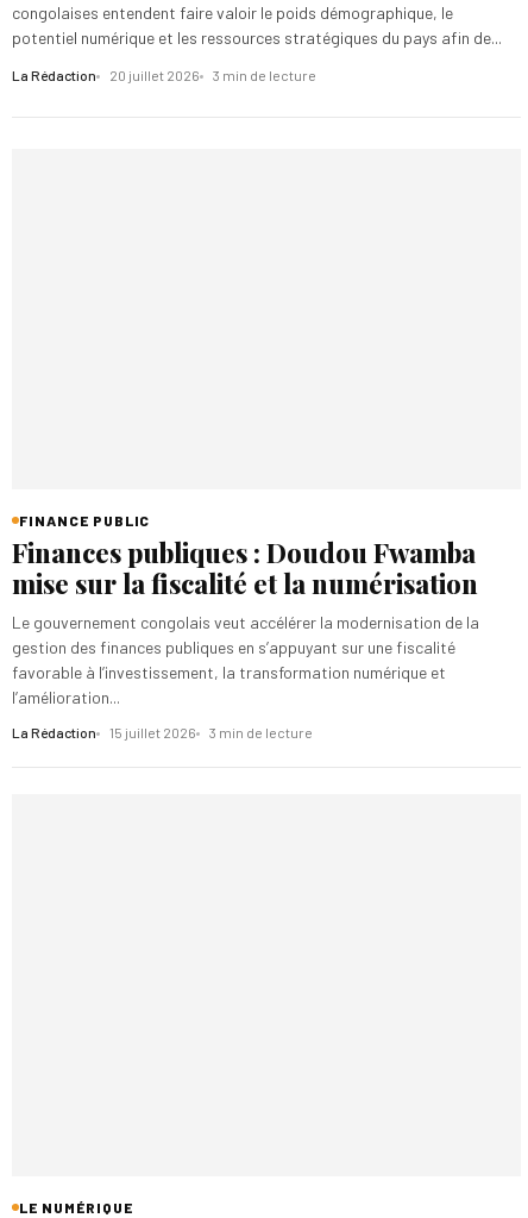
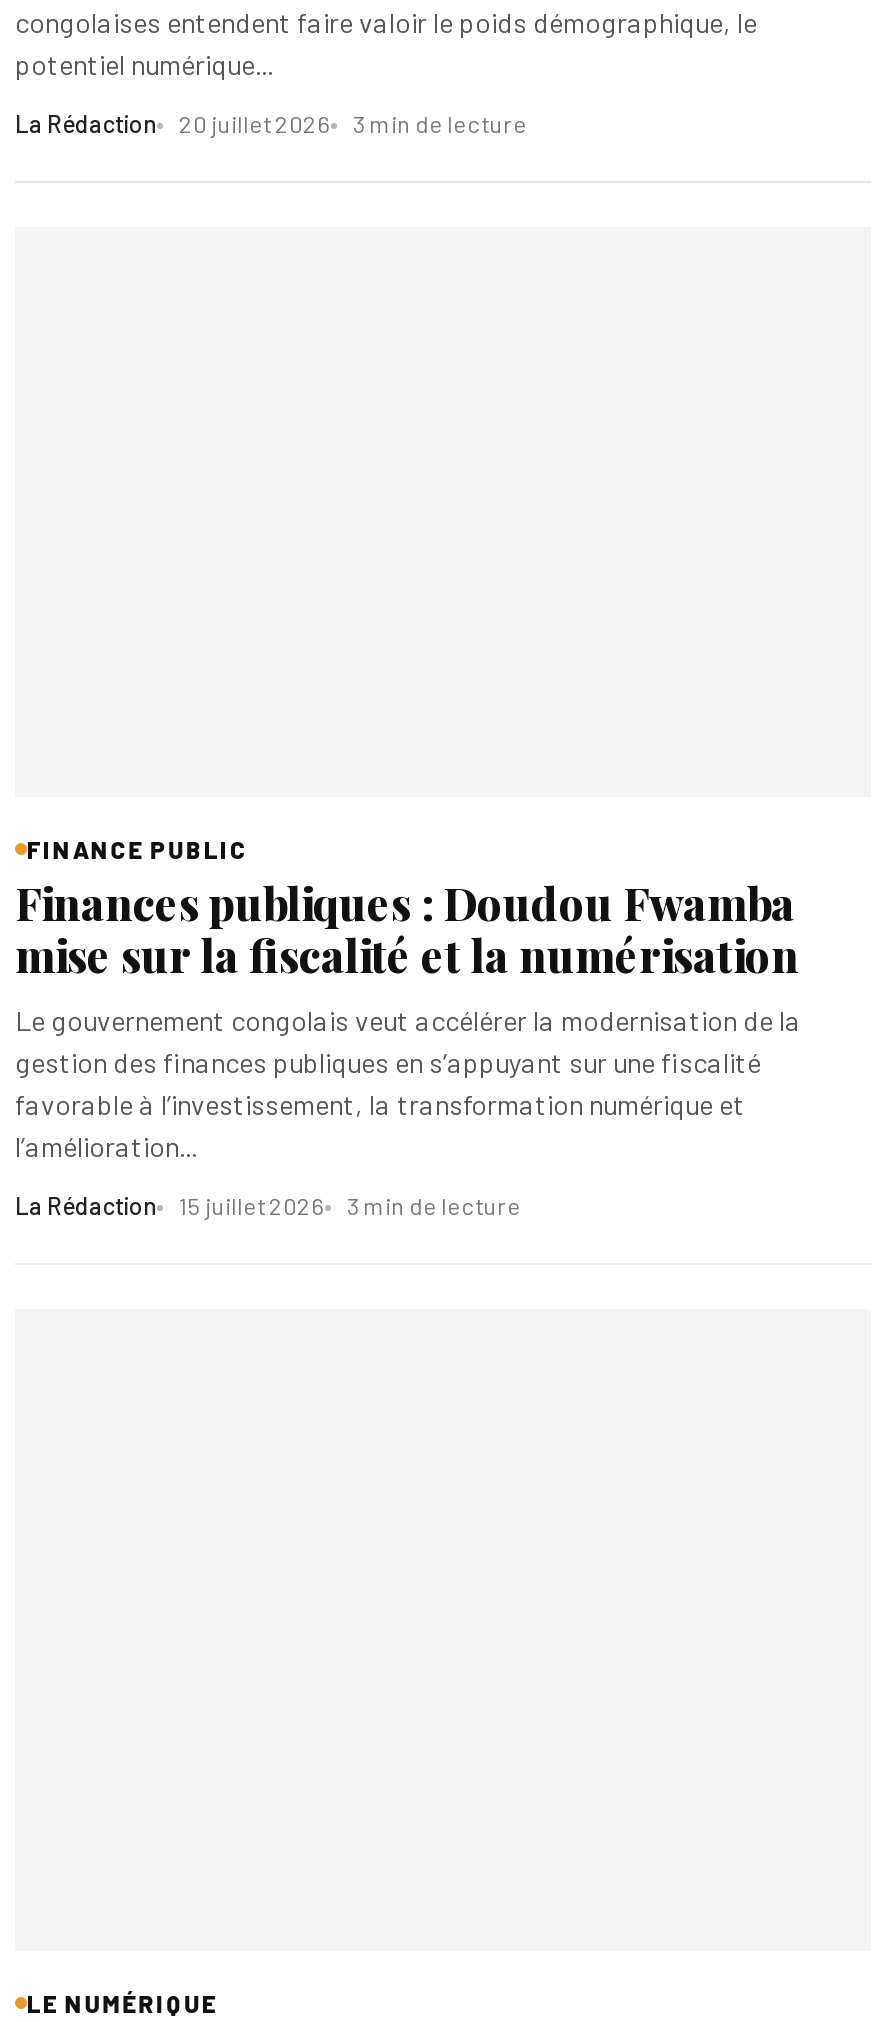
- potentiel numérique et les ressources stratégiques du pays afin de...
+ potentiel numérique...
